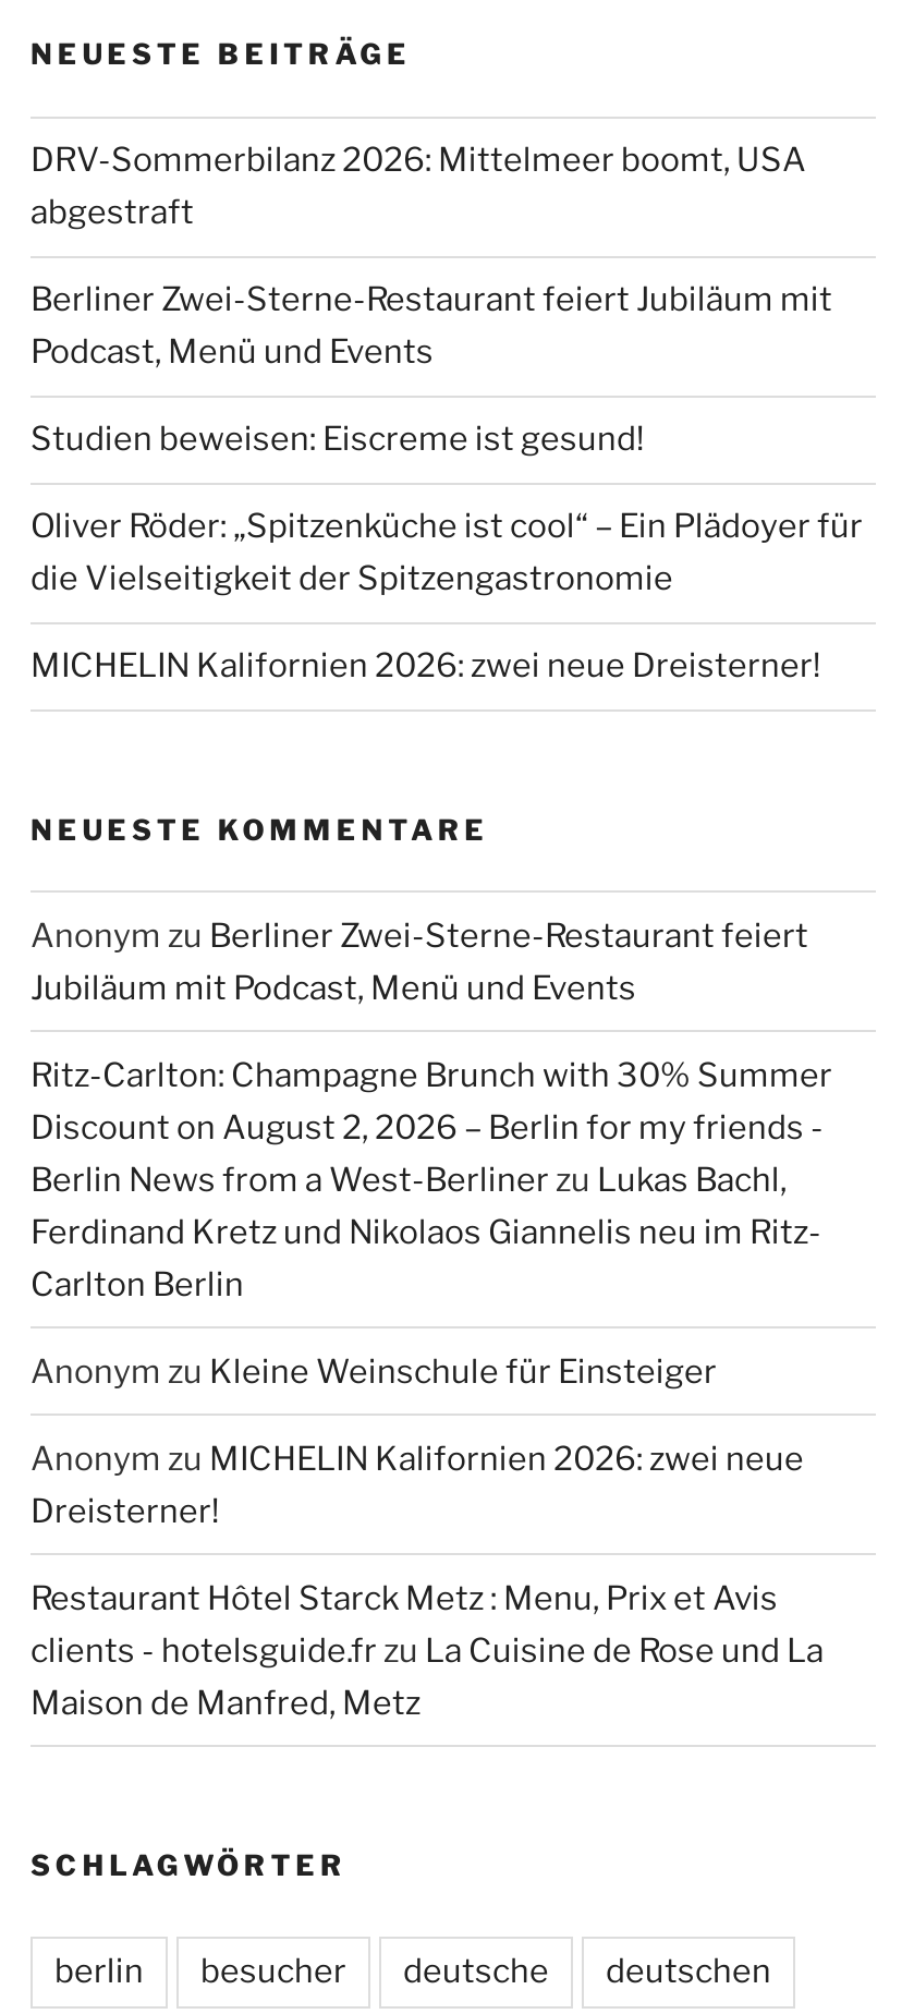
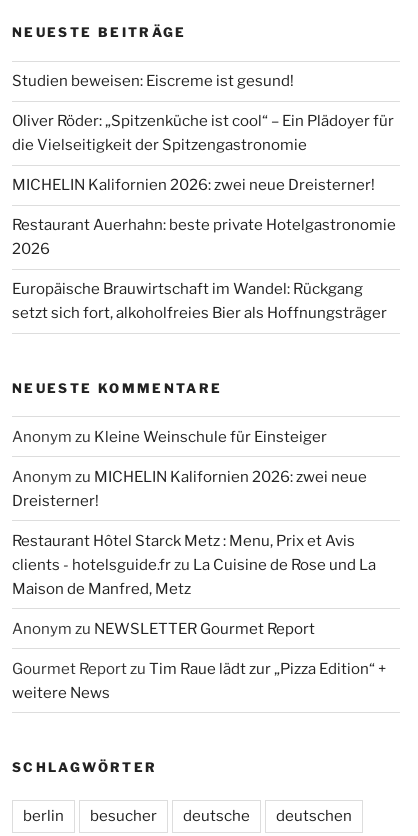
- DRV-Sommerbilanz 2026: Mittelmeer boomt, USA
- abgestraft
- Berliner Zwei-Sterne-Restaurant feiert Jubiläum mit
- Podcast, Menü und Events

moved up: Studien beweisen: Eiscreme ist gesund! | Oliver Röder: „Spitzenküche ist cool“ – Ein Plädoyer für | die Vielseitigkeit der Spitzengastronomie | MICHELIN Kalifornien 2026: zwei neue Dreisterner!

+ Restaurant Auerhahn: beste private Hotelgastronomie
+ 2026
+ Europäische Brauwirtschaft im Wandel: Rückgang
+ setzt sich fort, alkoholfreies Bier als Hoffnungsträger

- Anonym zu Berliner Zwei-Sterne-Restaurant feiert
- Jubiläum mit Podcast, Menü und Events
- Ritz-Carlton: Champagne Brunch with 30% Summer
- Discount on August 2, 2026 – Berlin for my friends -
- Berlin News from a West-Berliner zu Lukas Bachl,
- Ferdinand Kretz und Nikolaos Giannelis neu im Ritz-
- Carlton Berlin

moved up: Anonym zu Kleine Weinschule für Einsteiger | Anonym zu MICHELIN Kalifornien 2026: zwei neue | Dreisterner! | Restaurant Hôtel Starck Metz : Menu, Prix et Avis | clients - hotelsguide.fr zu La Cuisine de Rose und La | Maison de Manfred, Metz

+ Anonym zu NEWSLETTER Gourmet Report
+ Gourmet Report zu Tim Raue lädt zur „Pizza Edition“ +
+ weitere News
